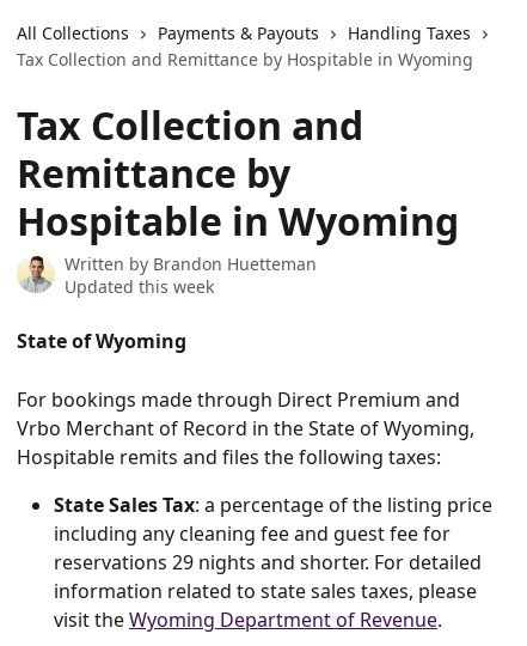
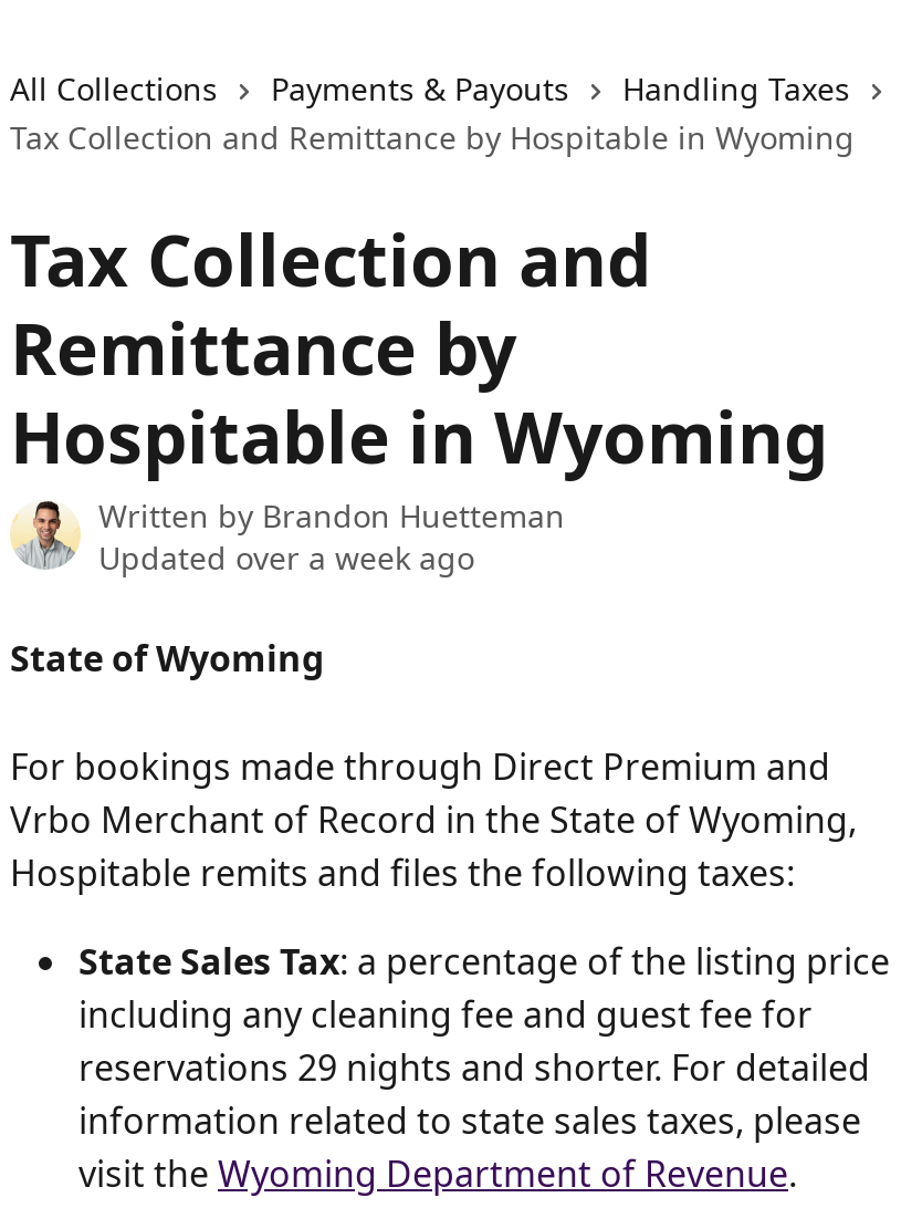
- Updated this week
+ Updated over a week ago
